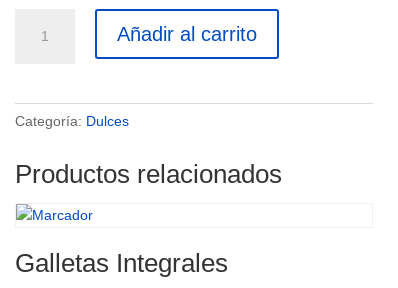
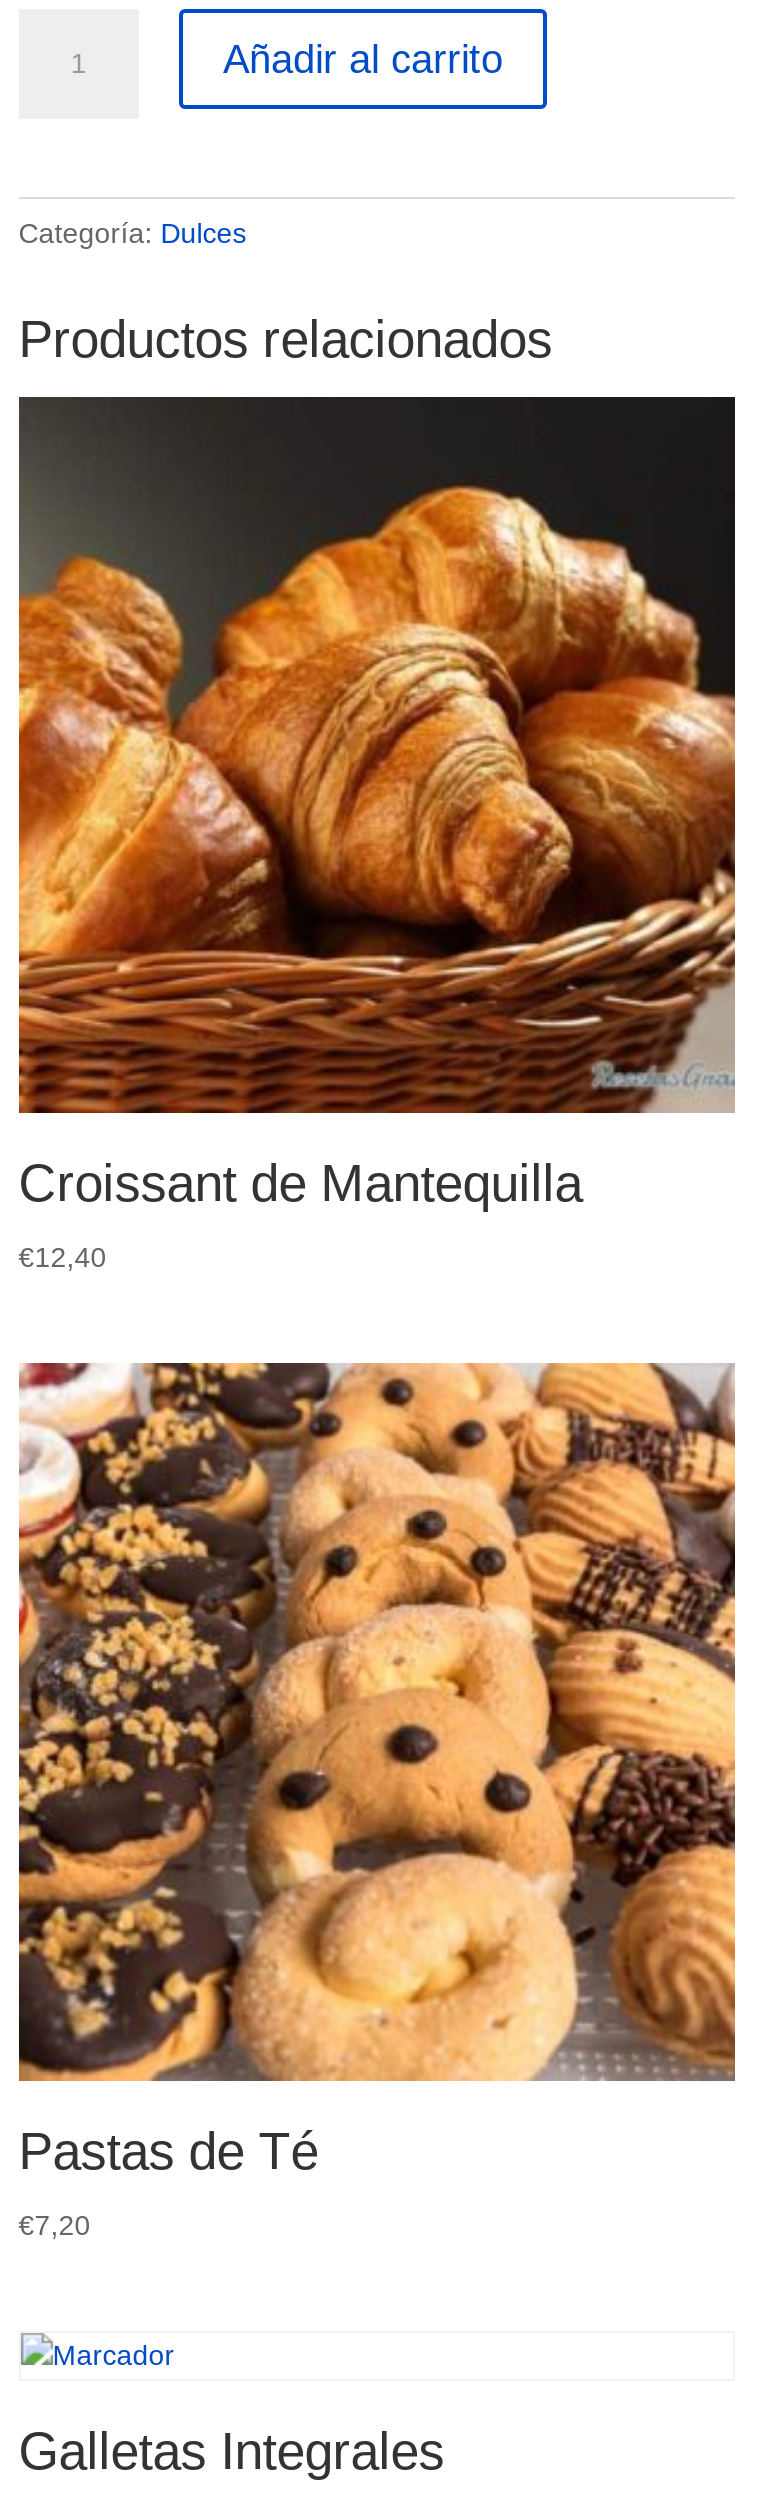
+ [image]
+ Croissant de Mantequilla
+ €12,40

+ [image]
+ Pastas de Té
+ €7,20
